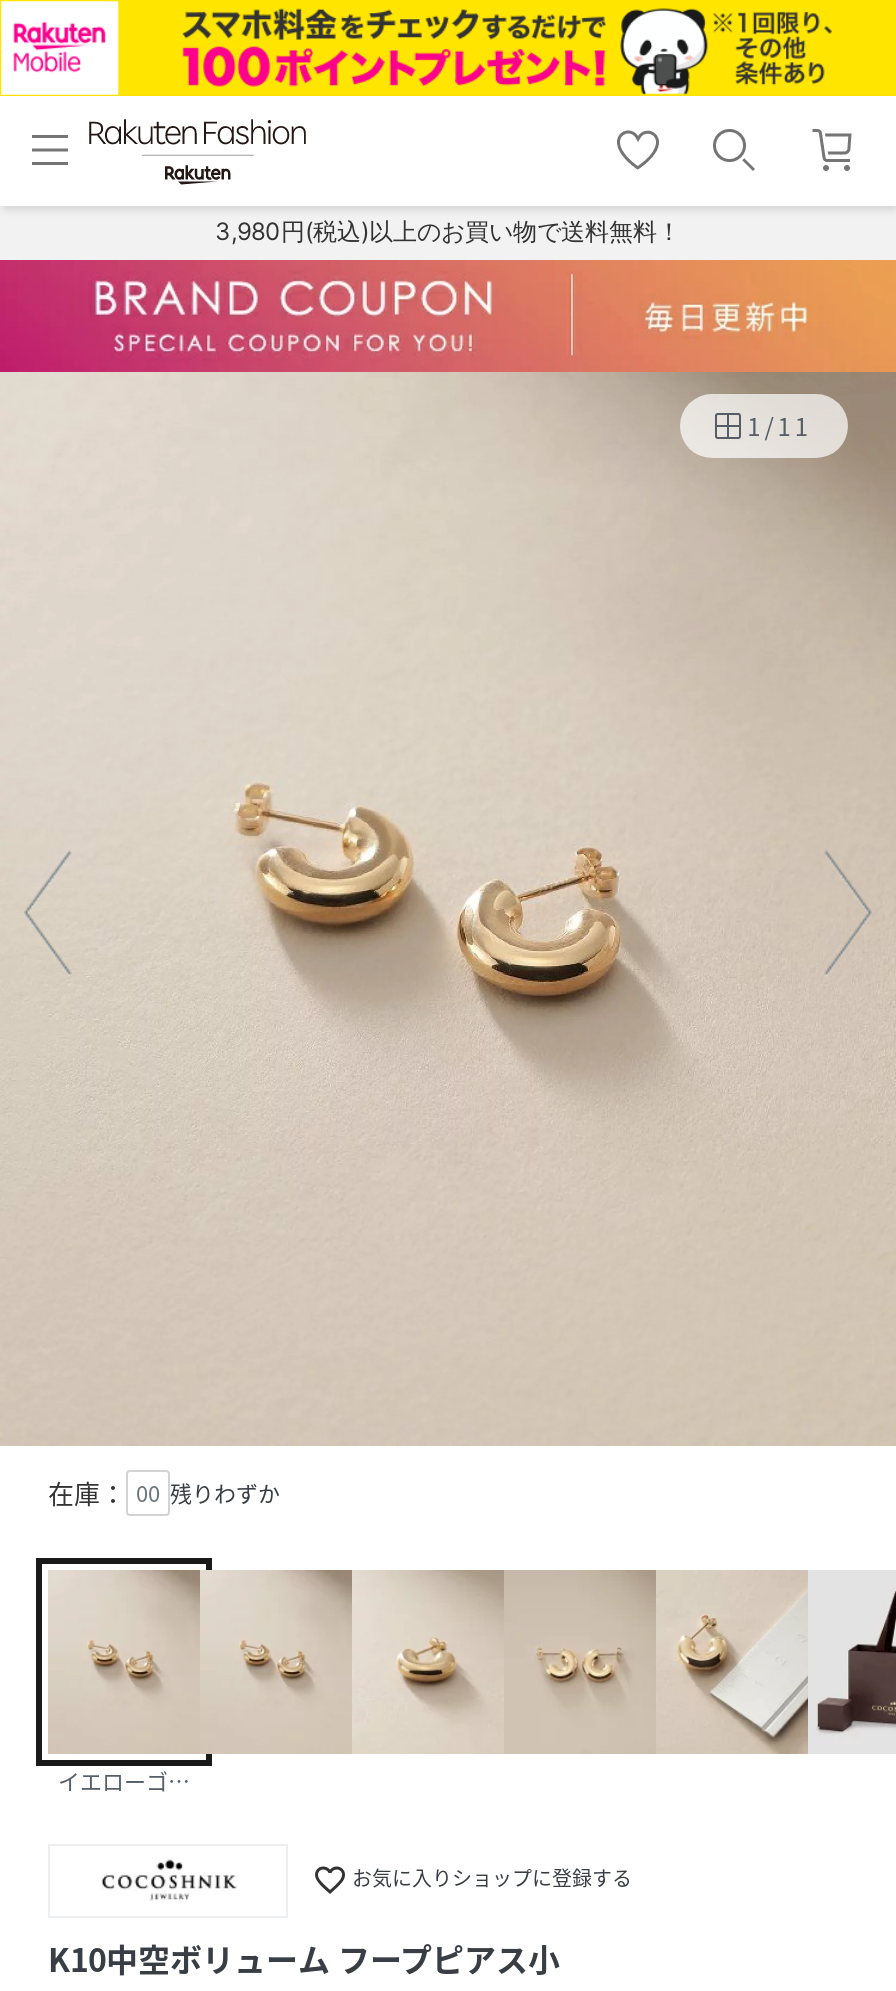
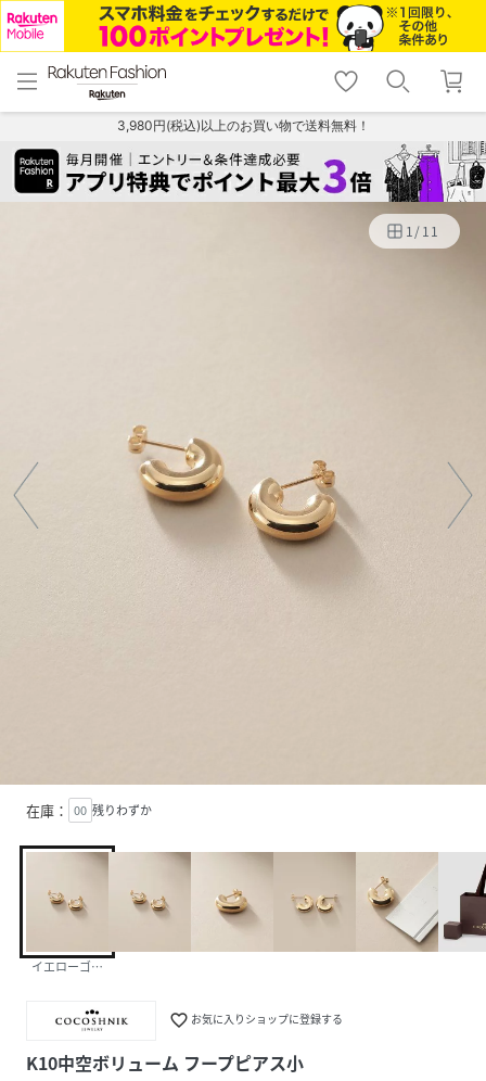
- [image]
+ [image]
